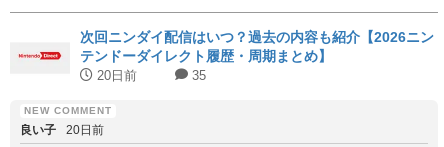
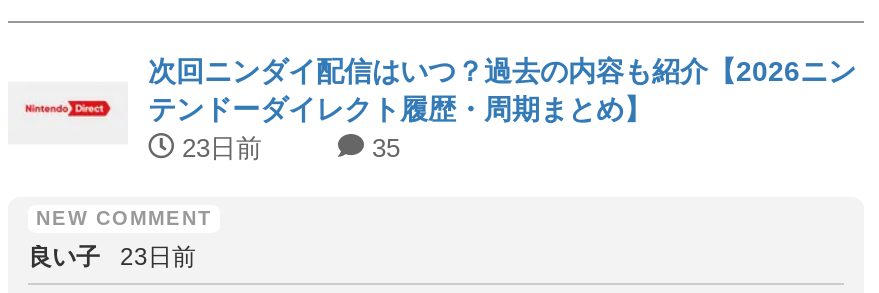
- 20日前
+ 23日前

- 良い子 20日前
+ 良い子 23日前
